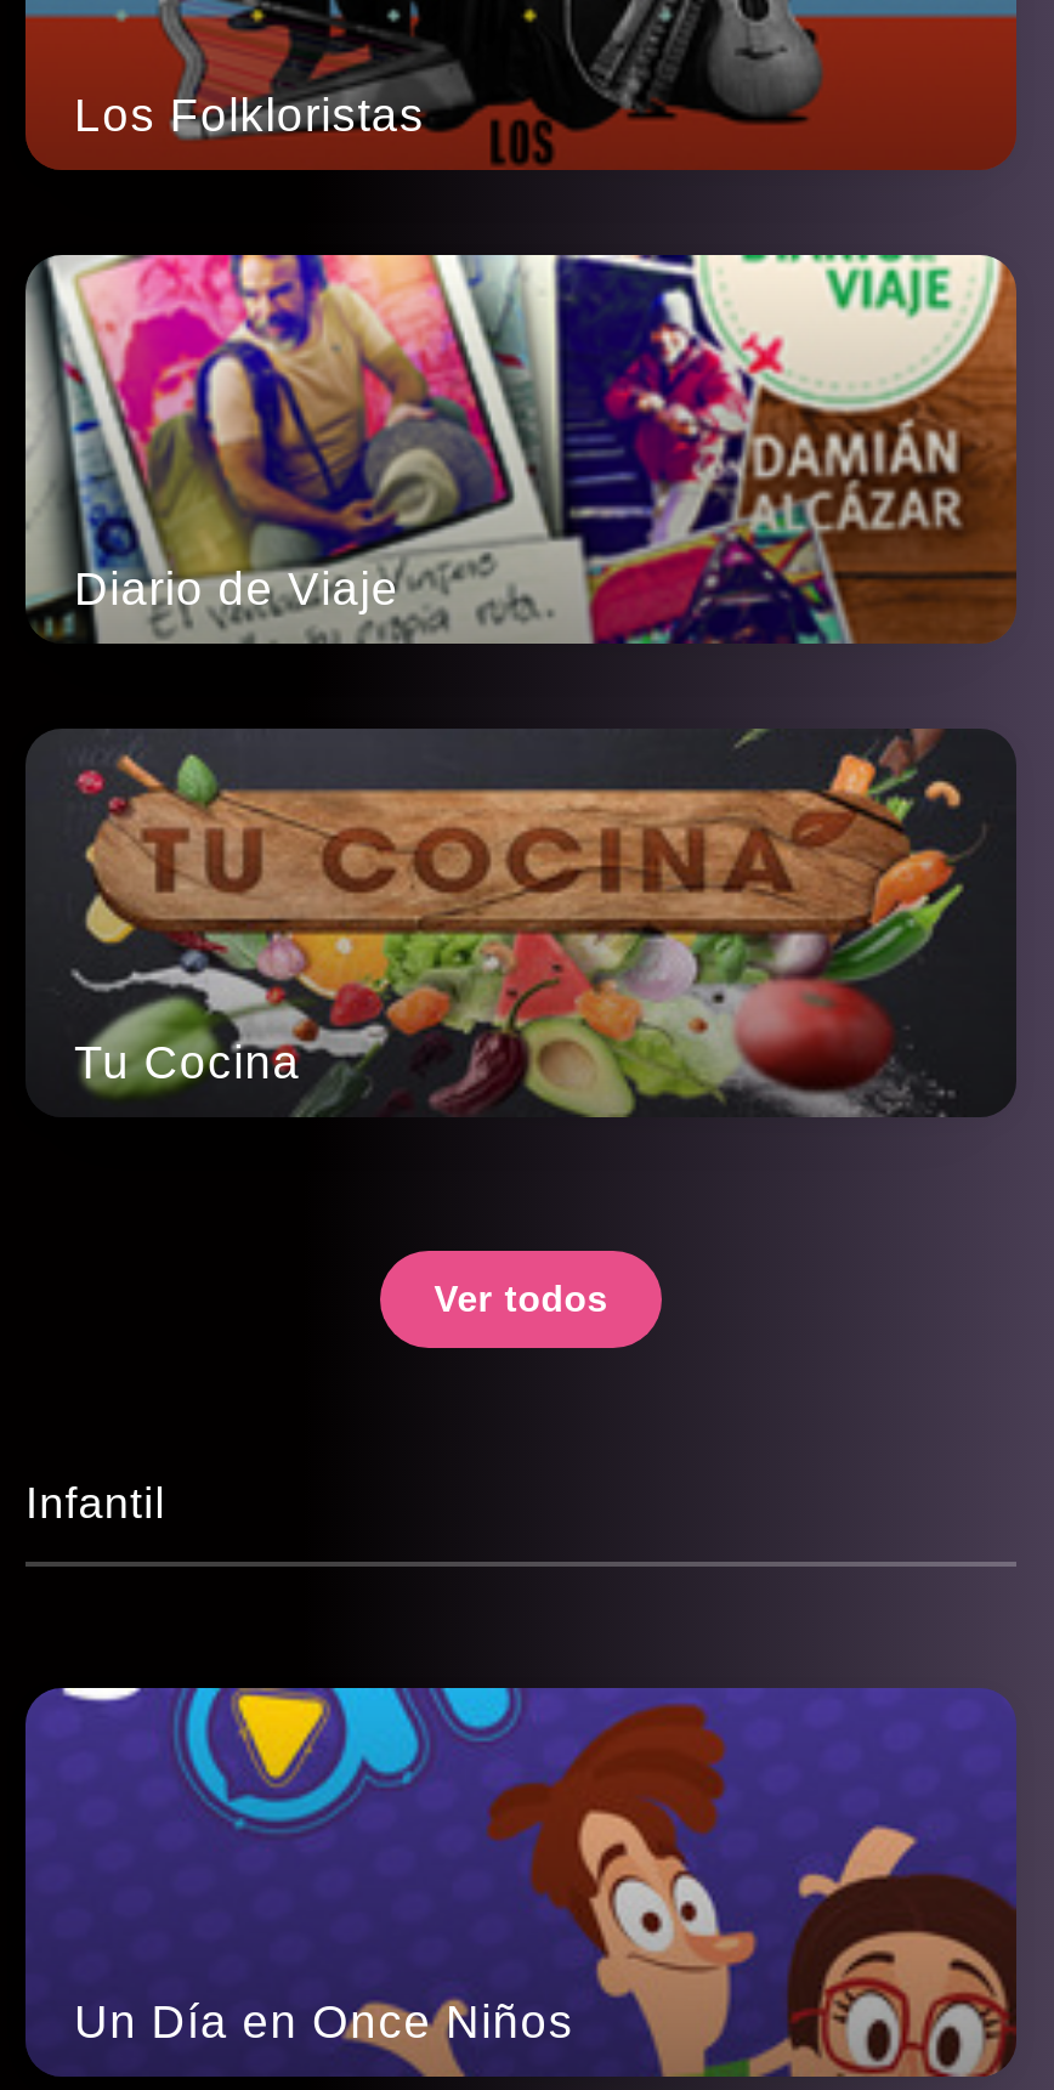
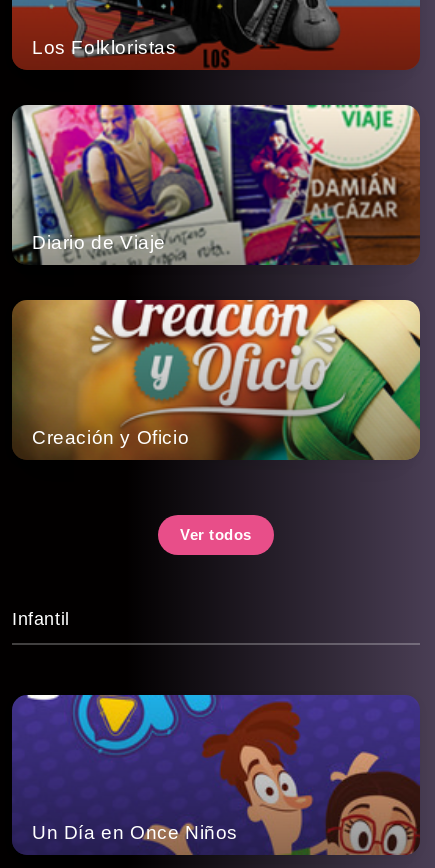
- [image]
- Tu Cocina
+ [image]
+ Creación y Oficio
